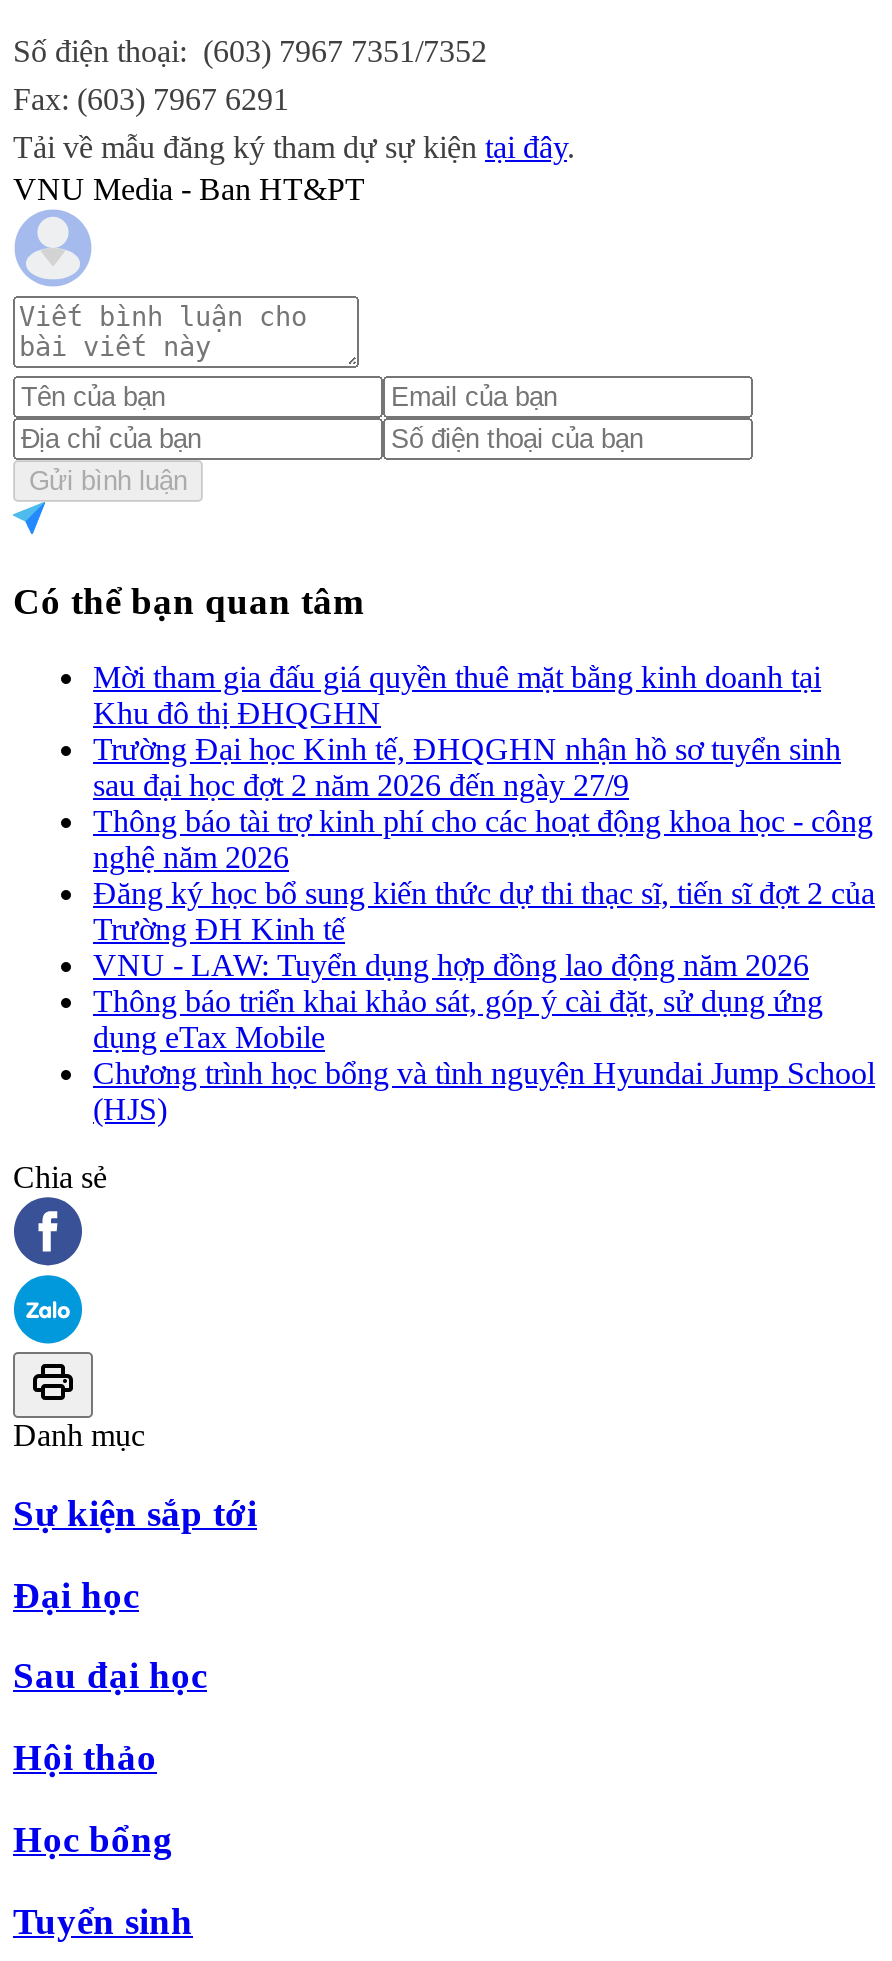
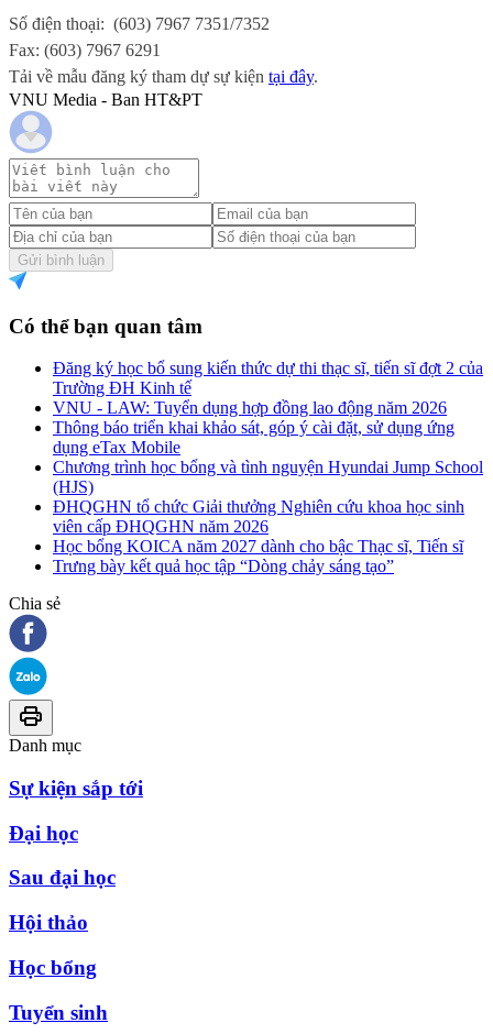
- Mời tham gia đấu giá quyền thuê mặt bằng kinh doanh tại
- Khu đô thị ĐHQGHN
- Trường Đại học Kinh tế, ĐHQGHN nhận hồ sơ tuyển sinh
- sau đại học đợt 2 năm 2026 đến ngày 27/9
- Thông báo tài trợ kinh phí cho các hoạt động khoa học - công
- nghệ năm 2026

moved up: Đăng ký học bổ sung kiến thức dự thi thạc sĩ, tiến sĩ đợt 2 của | Trường ĐH Kinh tế | VNU - LAW: Tuyển dụng hợp đồng lao động năm 2026 | Thông báo triển khai khảo sát, góp ý cài đặt, sử dụng ứng | dụng eTax Mobile | Chương trình học bổng và tình nguyện Hyundai Jump School | (HJS)

+ ĐHQGHN tổ chức Giải thưởng Nghiên cứu khoa học sinh
+ viên cấp ĐHQGHN năm 2026
+ Học bổng KOICA năm 2027 dành cho bậc Thạc sĩ, Tiến sĩ
+ Trưng bày kết quả học tập “Dòng chảy sáng tạo”
